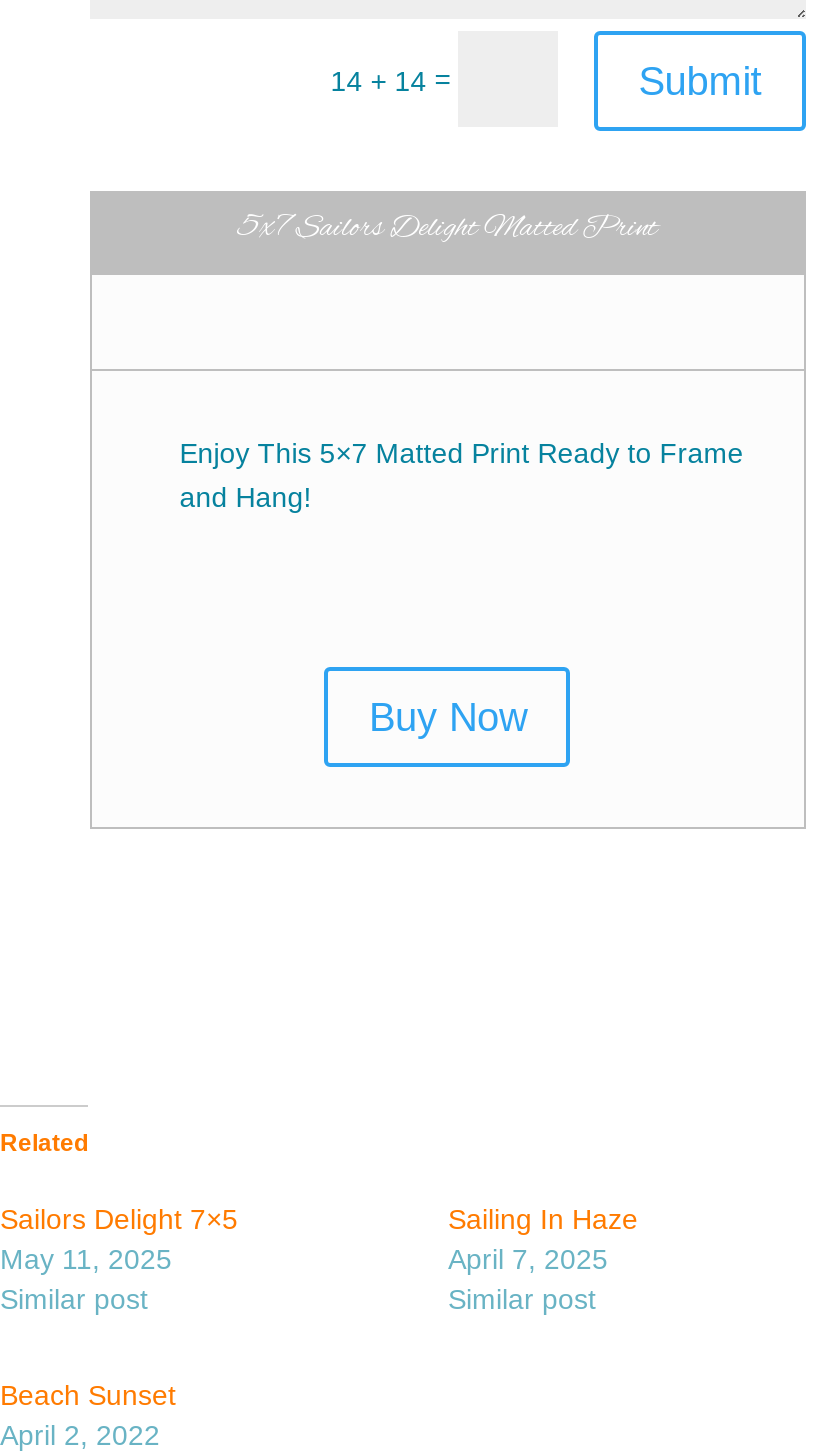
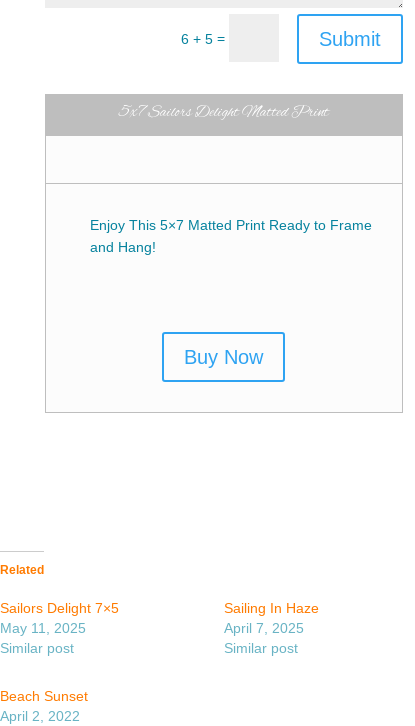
- 14 + 14 =
+ 6 + 5 =
